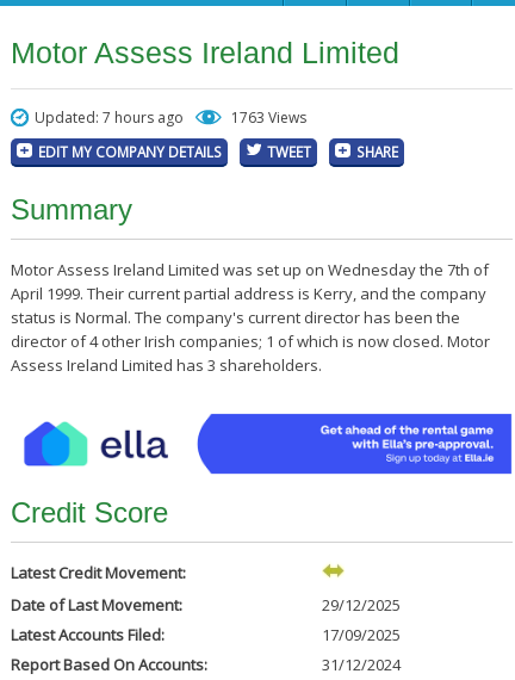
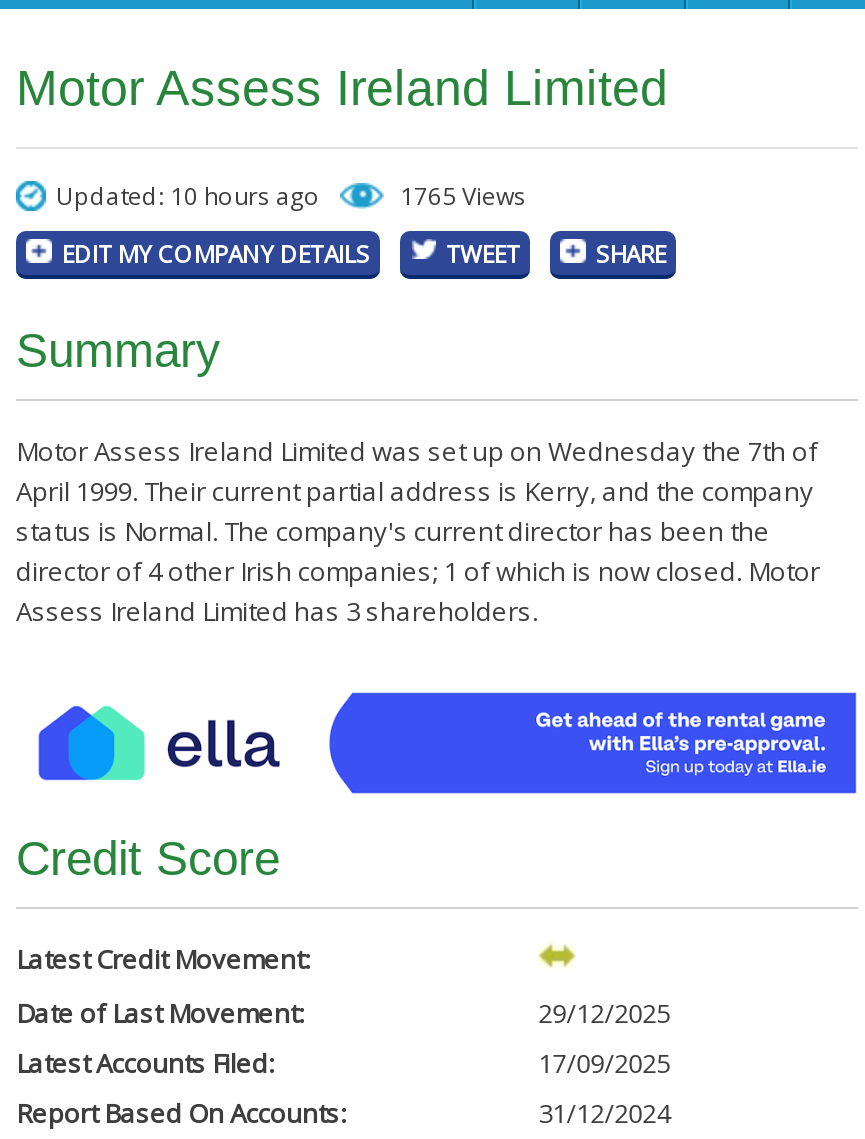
- Updated: 7 hours ago
+ Updated: 10 hours ago

- 1763 Views
+ 1765 Views
